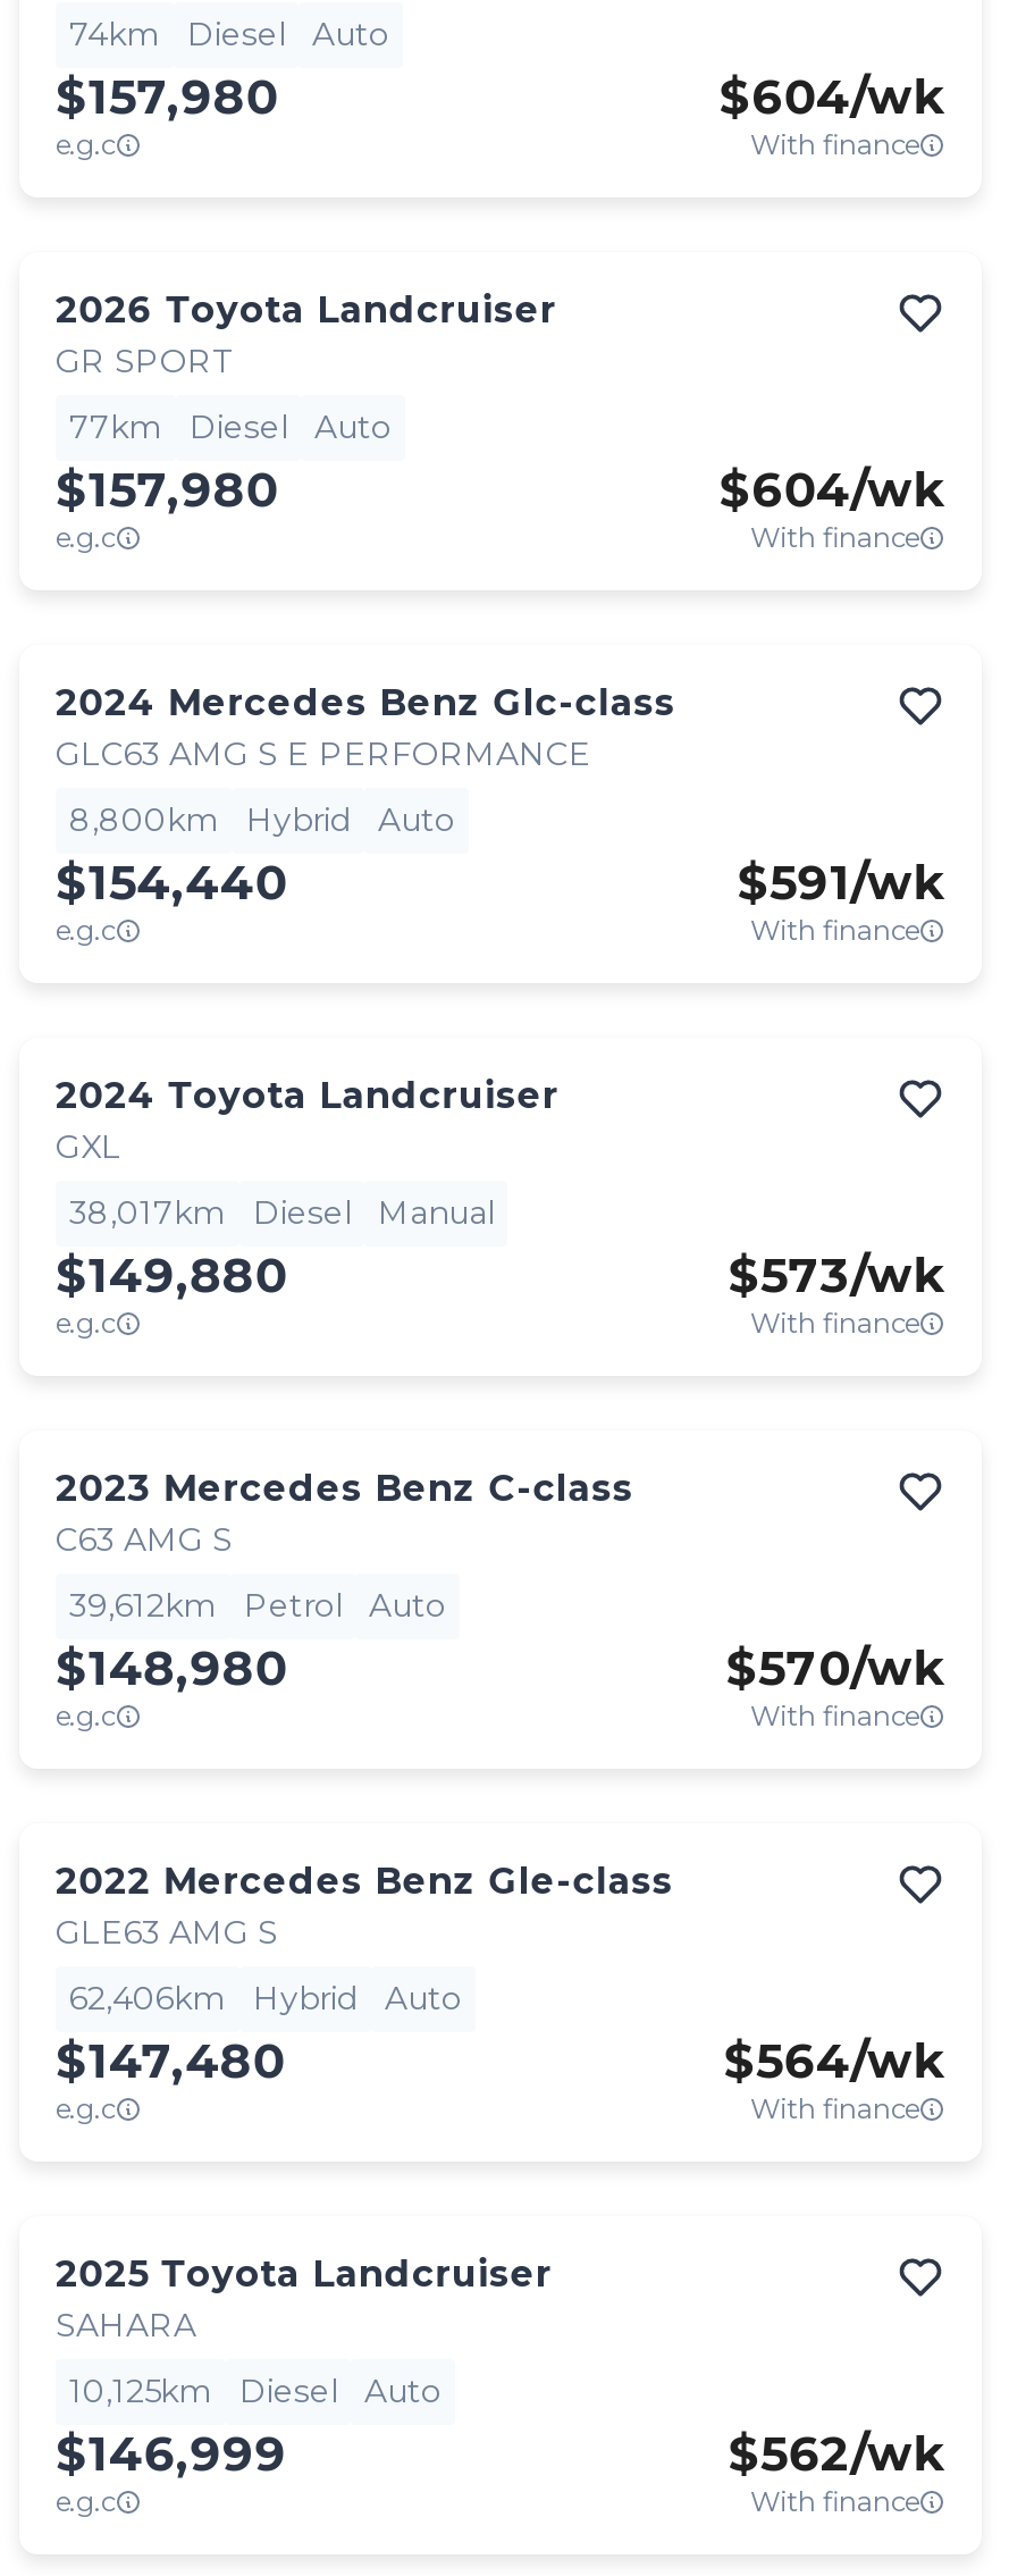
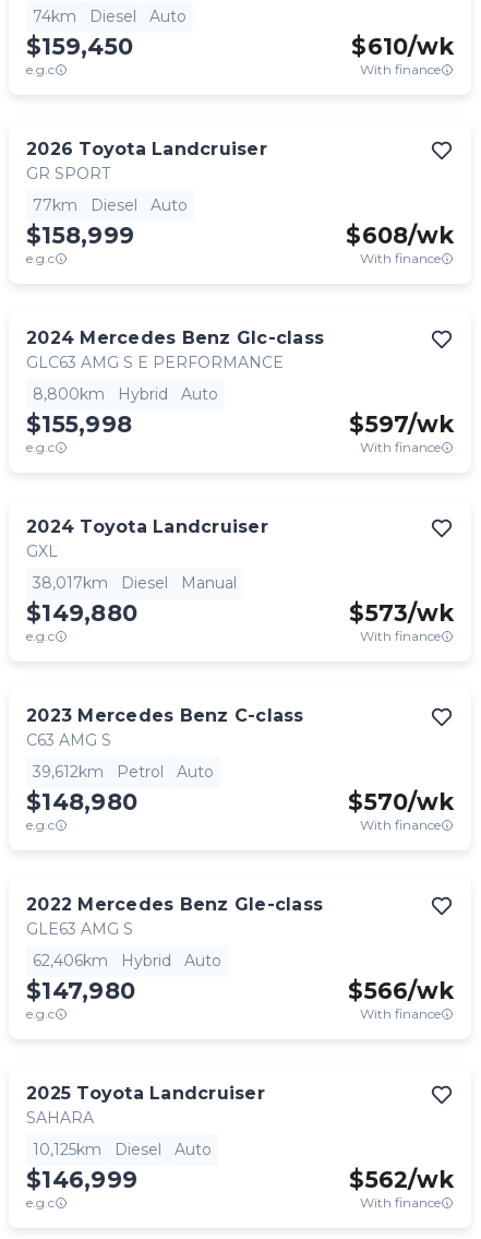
- $157,980
+ $159,450

- $604/wk
+ $610/wk

- $157,980
+ $158,999

- $604/wk
+ $608/wk

- $154,440
+ $155,998

- $591/wk
+ $597/wk

- $147,480
+ $147,980

- $564/wk
+ $566/wk
